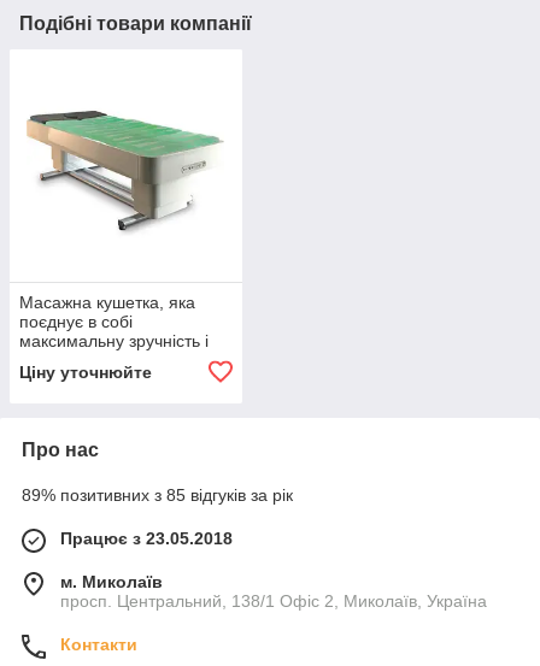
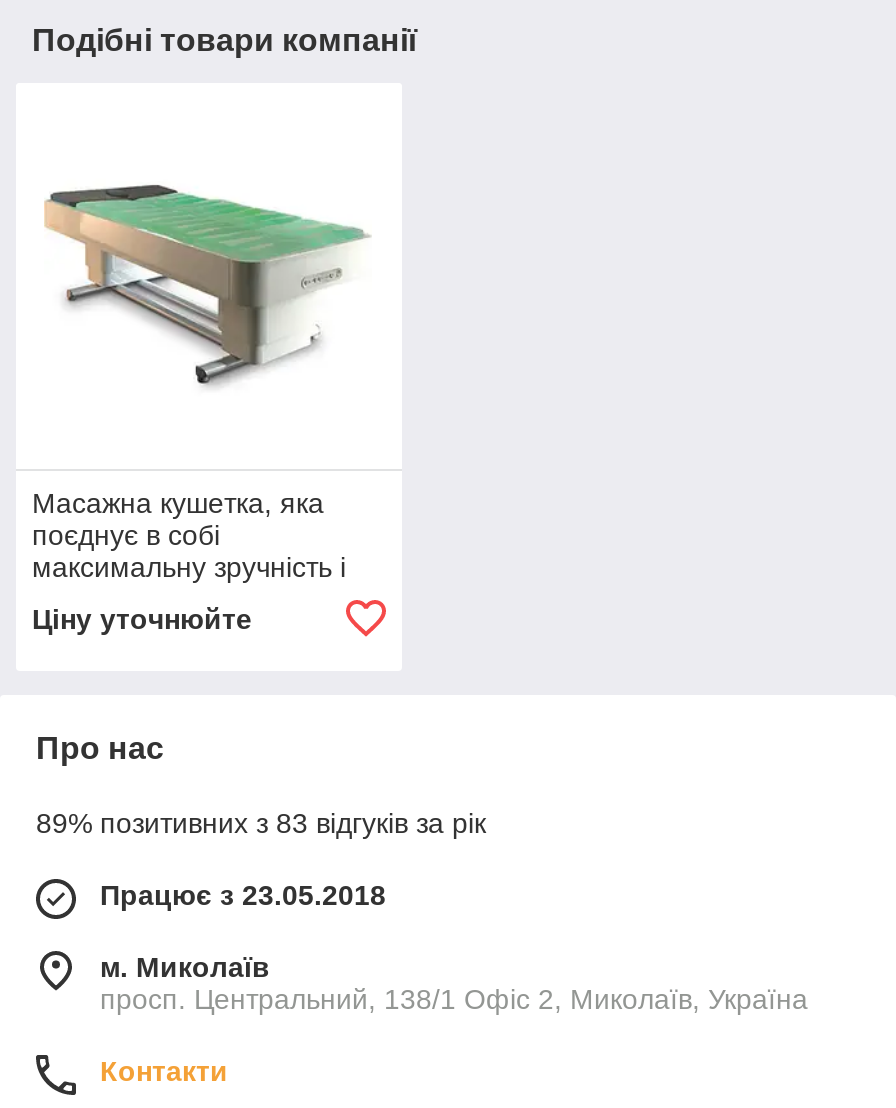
- 89% позитивних з 85 відгуків за рік
+ 89% позитивних з 83 відгуків за рік
